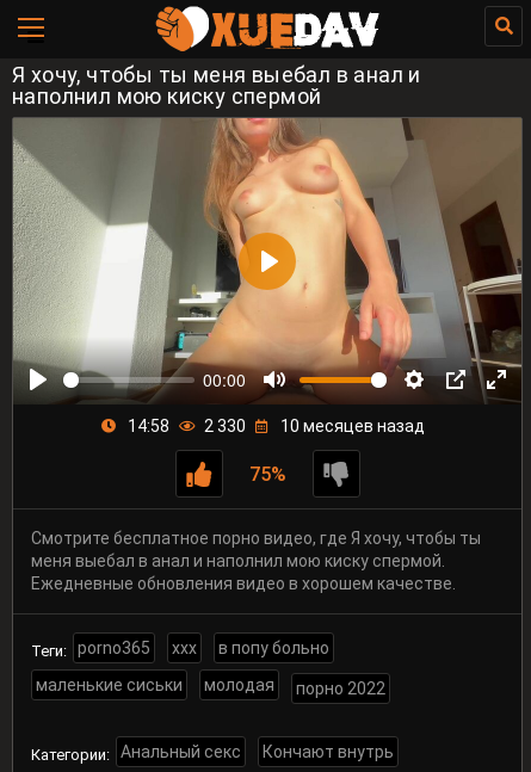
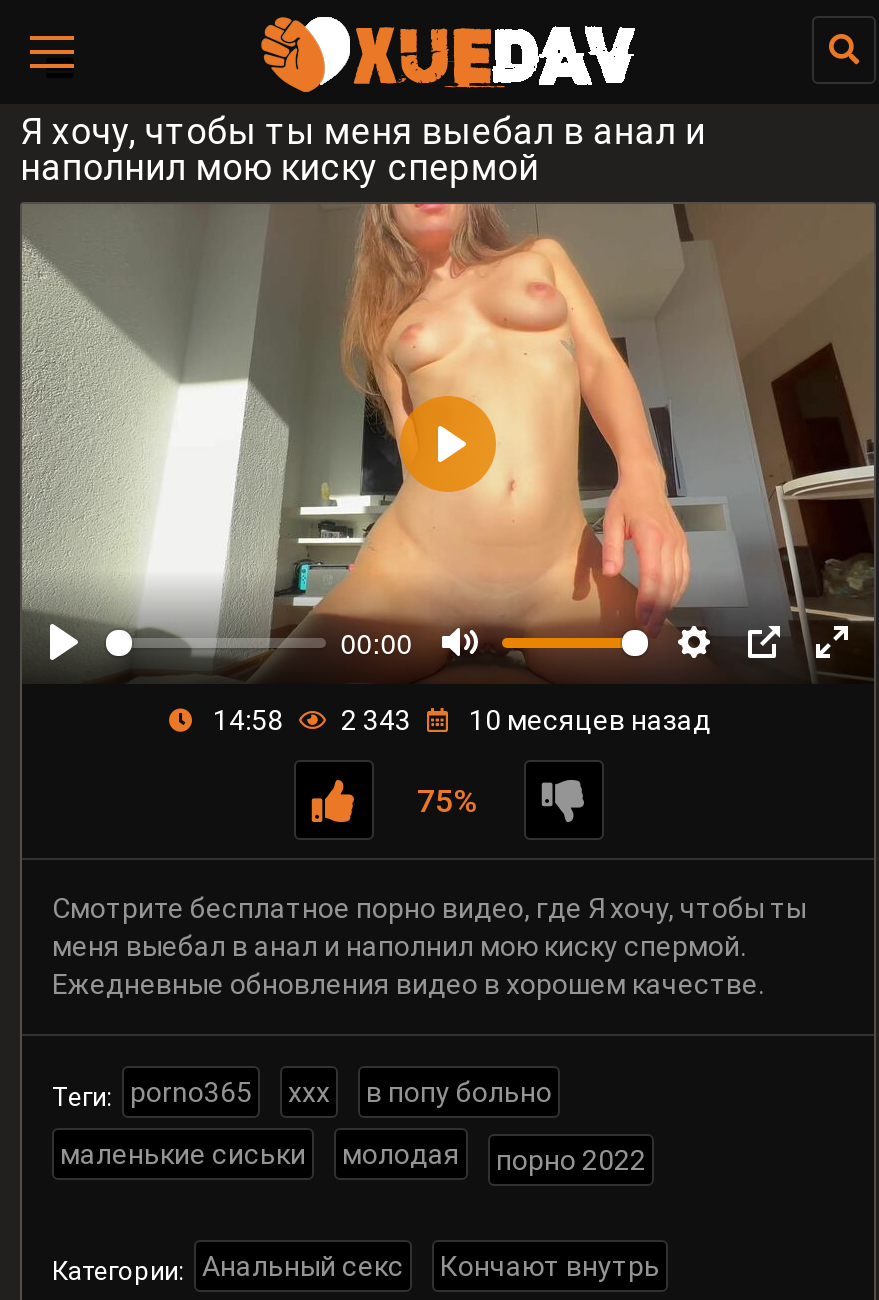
- 14:58 2 330 10 месяцев назад
+ 14:58 2 343 10 месяцев назад
